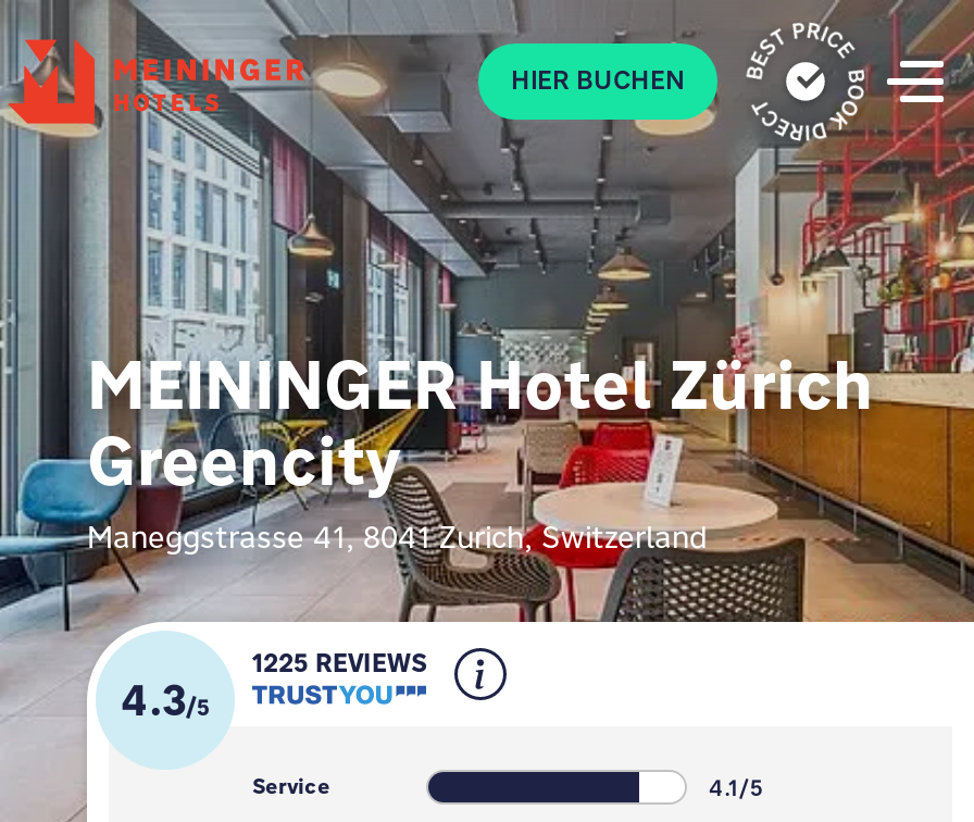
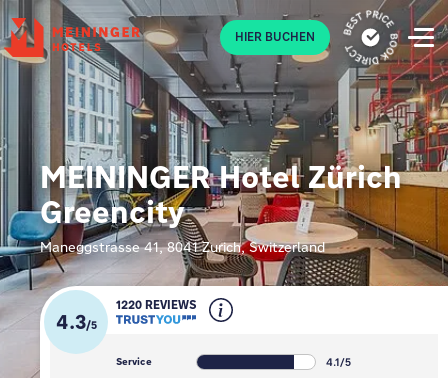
- 1225 REVIEWS
+ 1220 REVIEWS
